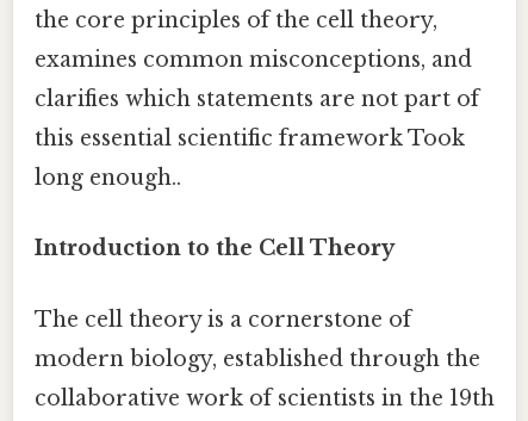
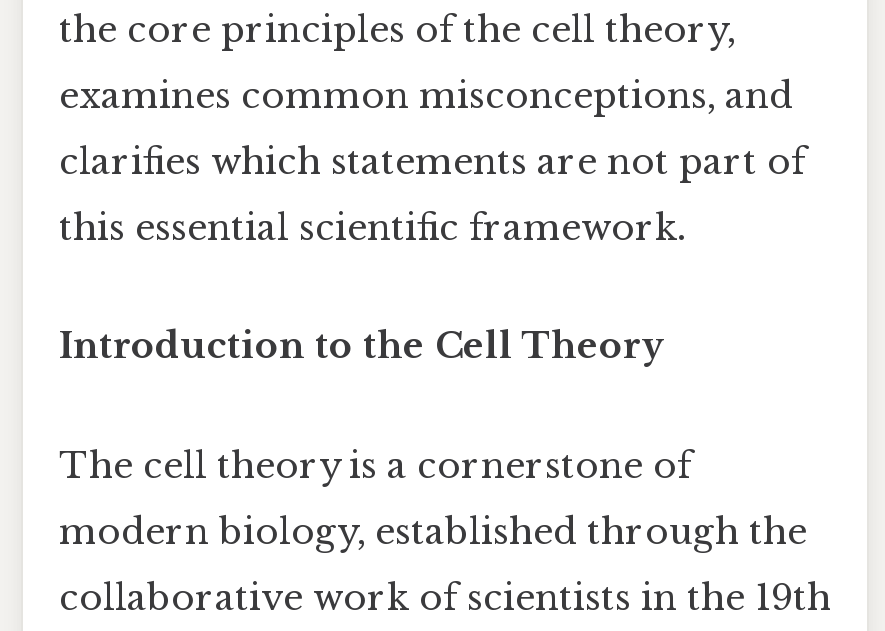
- this essential scientific framework Took
- long enough..
+ this essential scientific framework.
